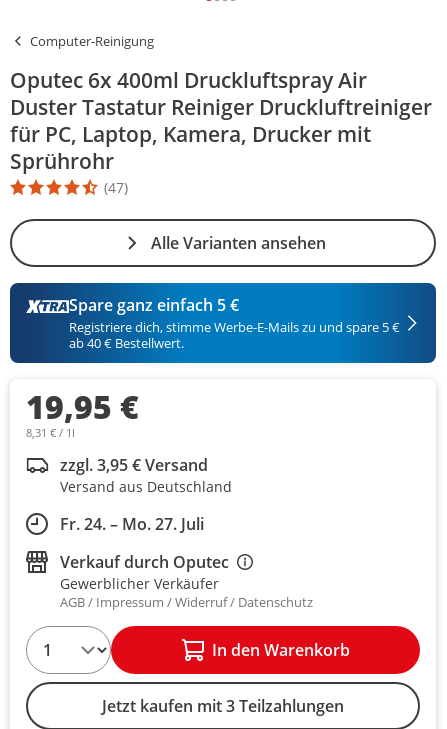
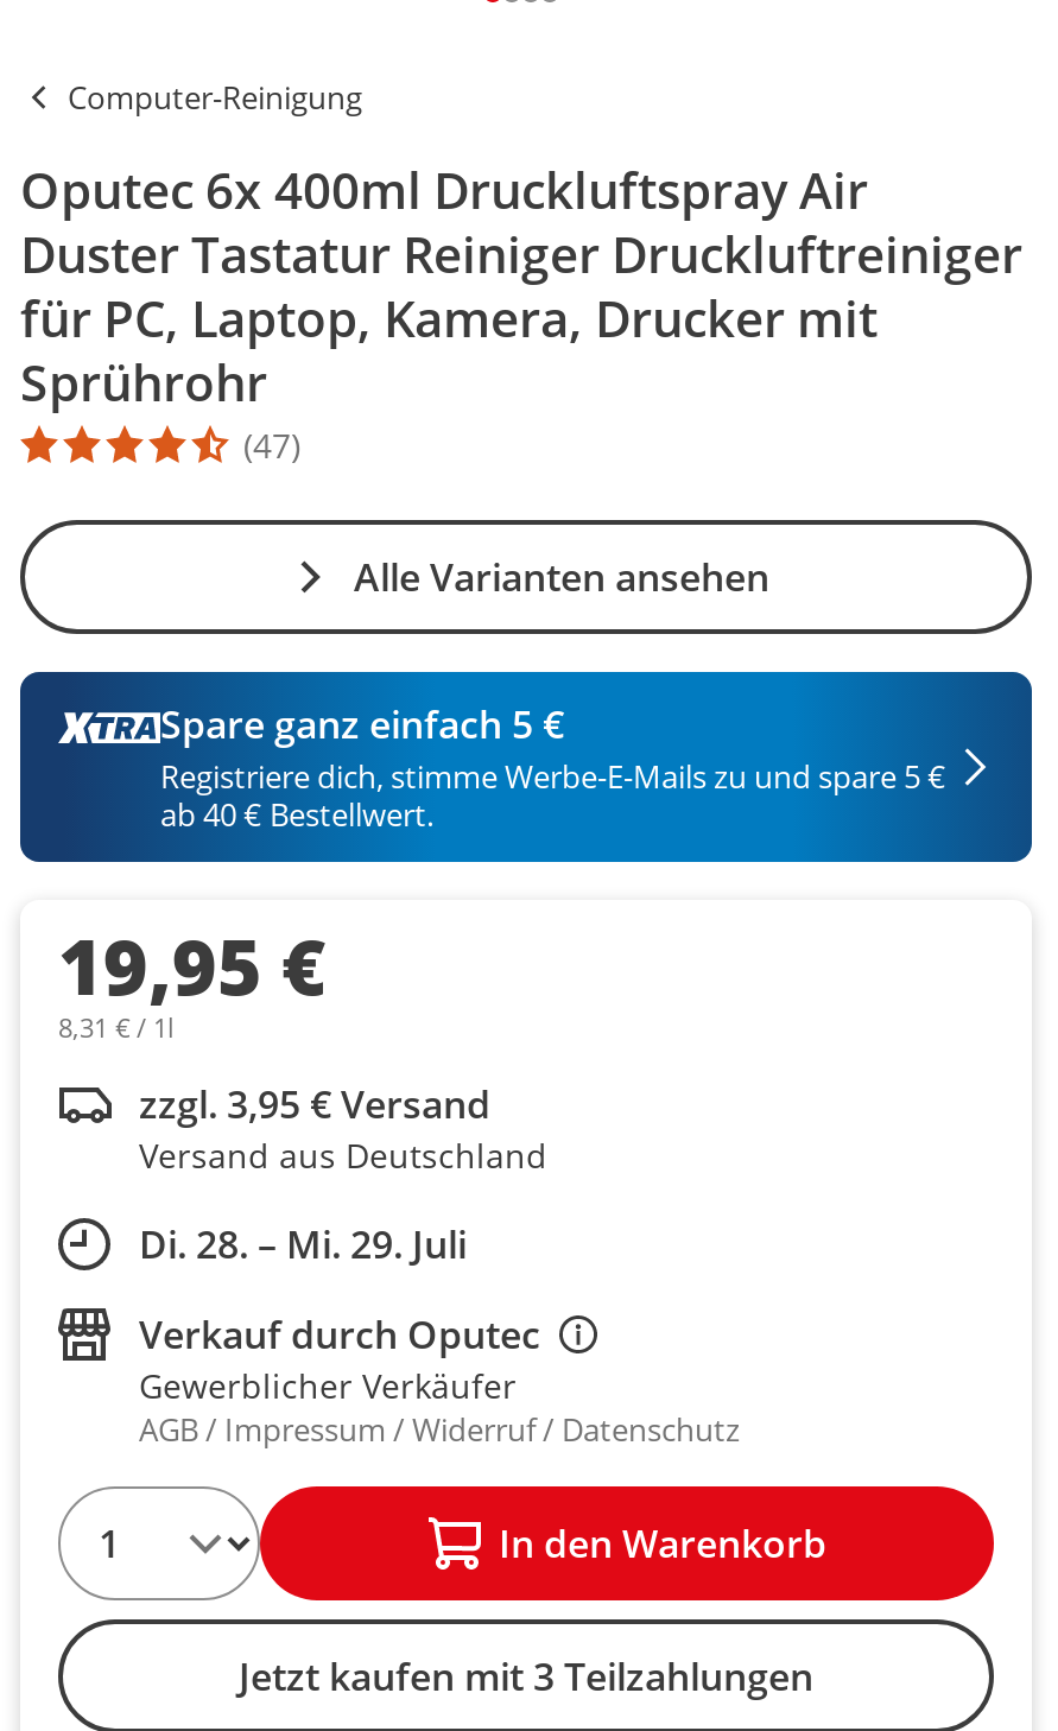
- Fr. 24. – Mo. 27. Juli
+ Di. 28. – Mi. 29. Juli
